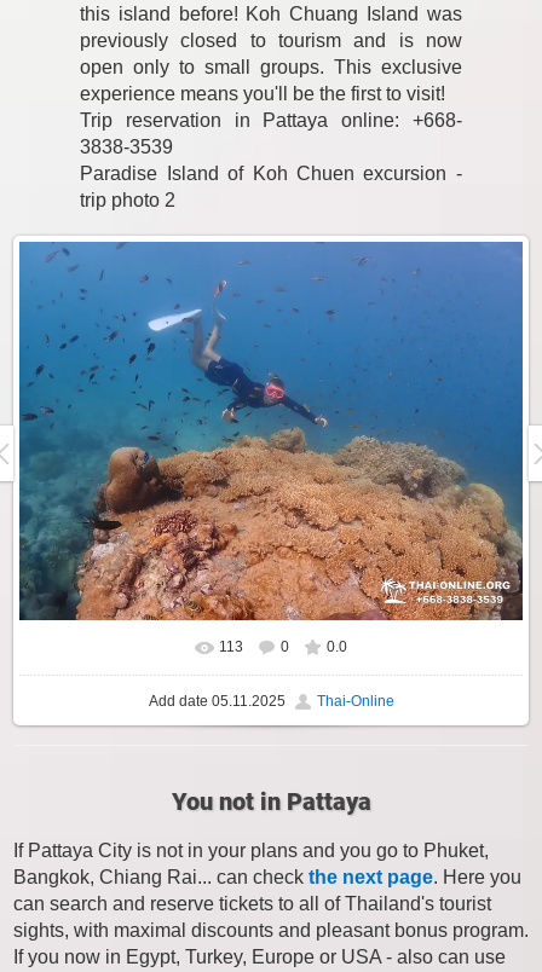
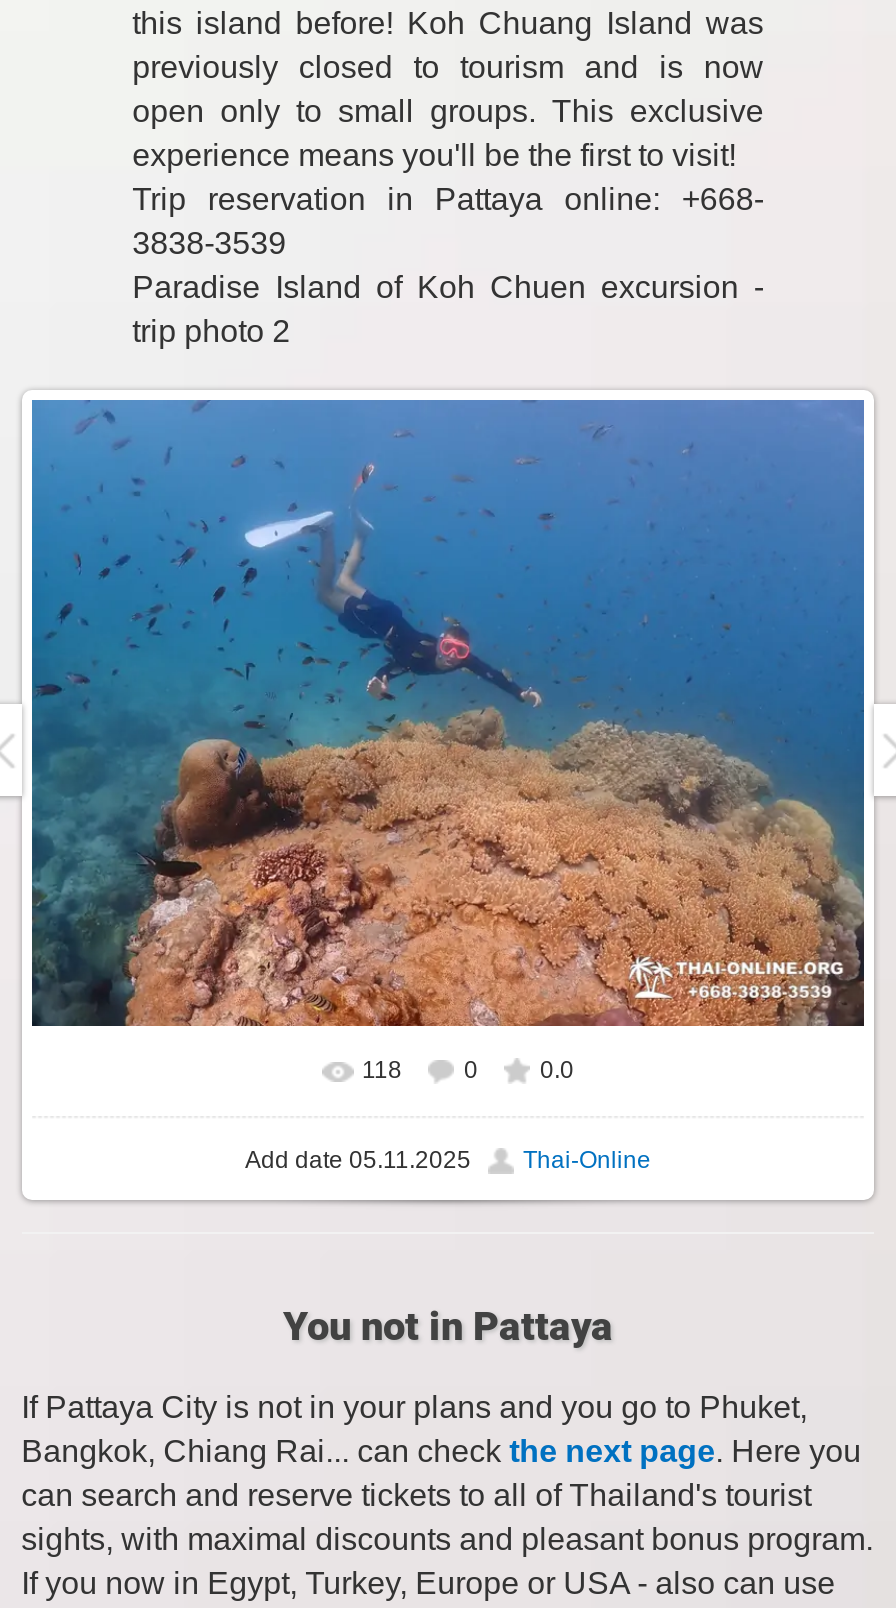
- 113
+ 118
